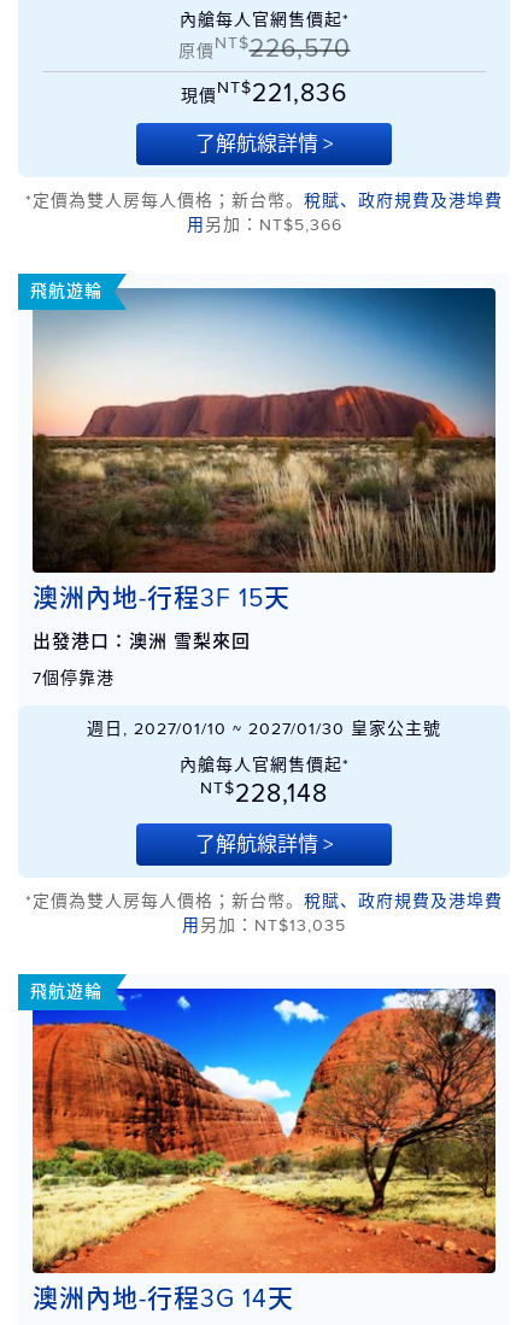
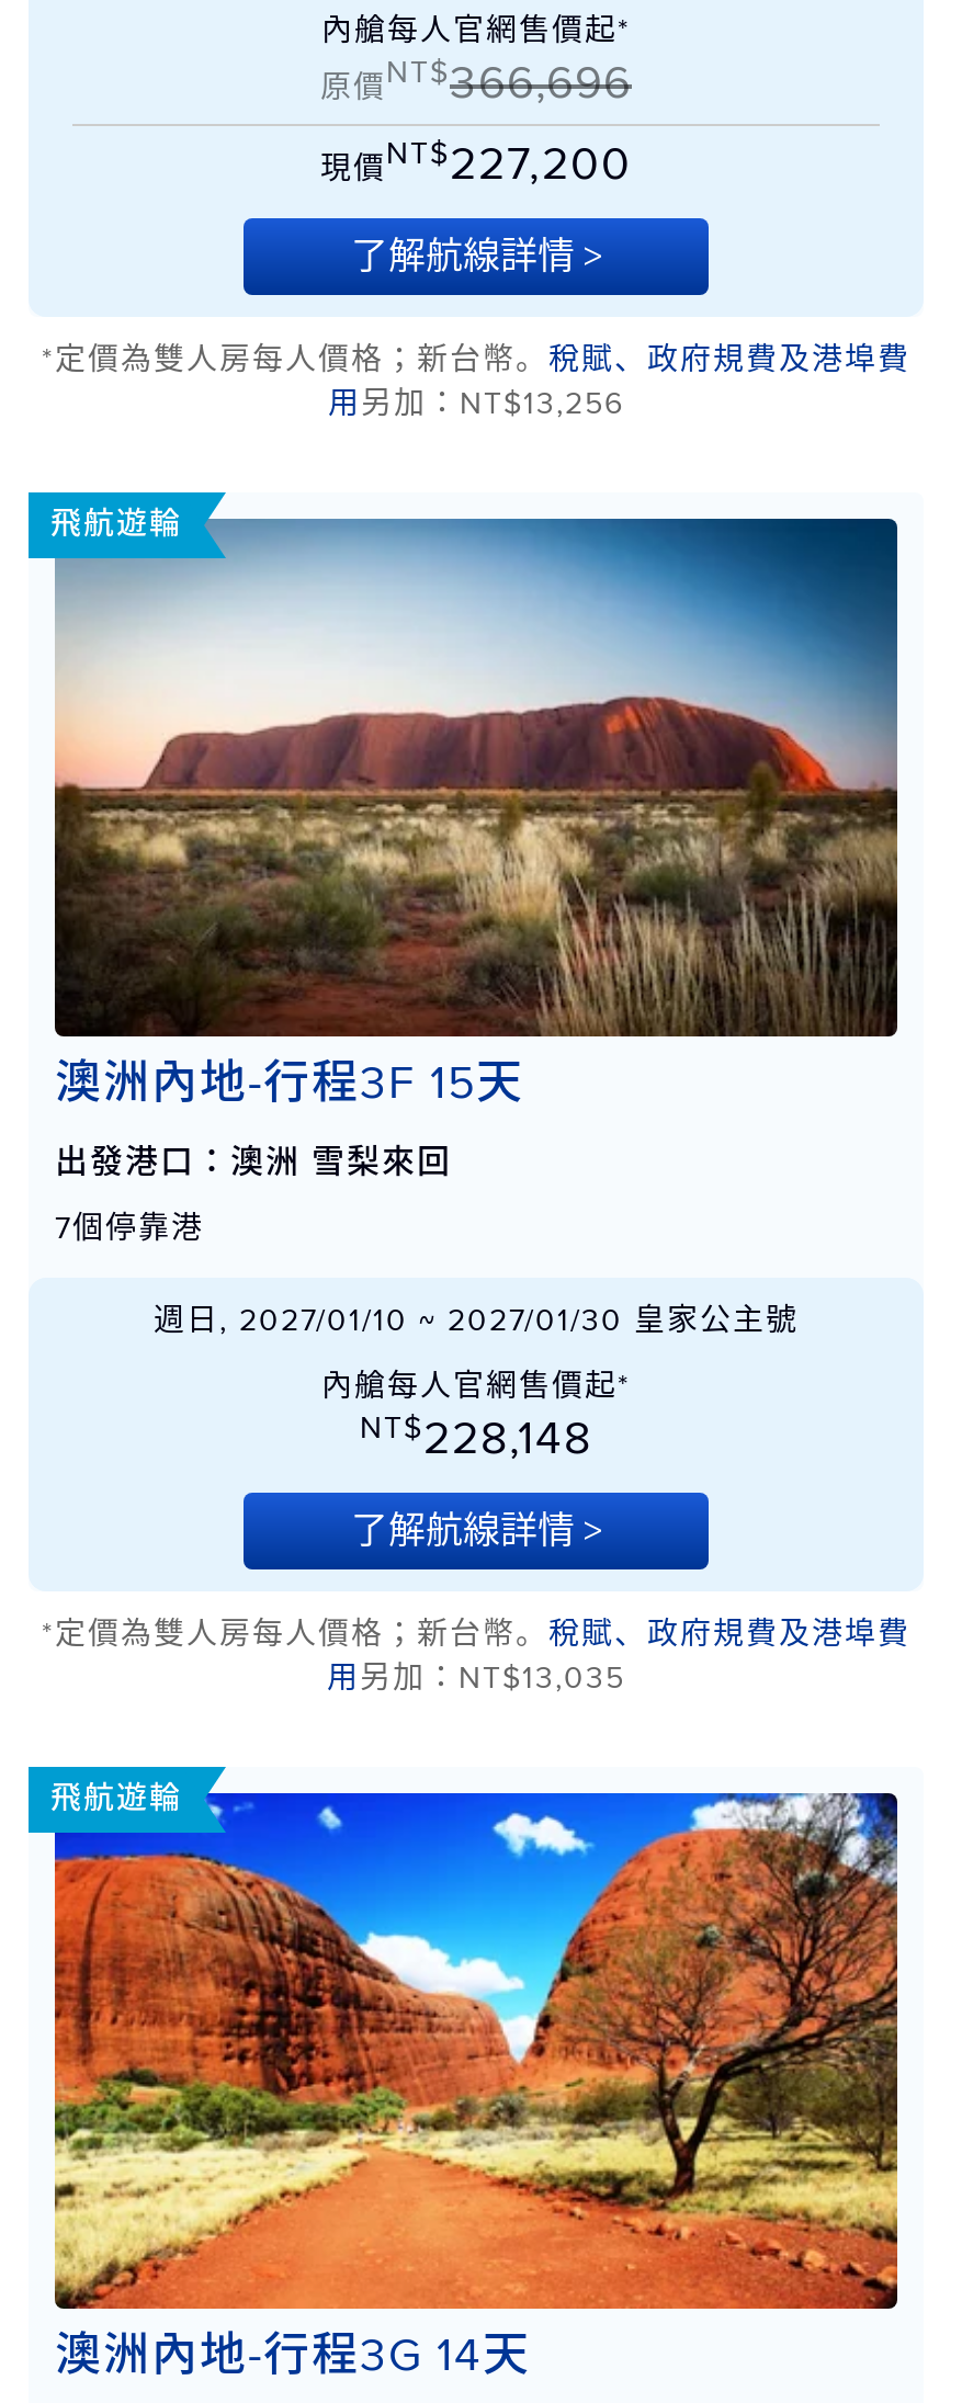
- 原價NT$226,570
+ 原價NT$366,696

- 現價NT$221,836
+ 現價NT$227,200

- 用另加：NT$5,366
+ 用另加：NT$13,256
